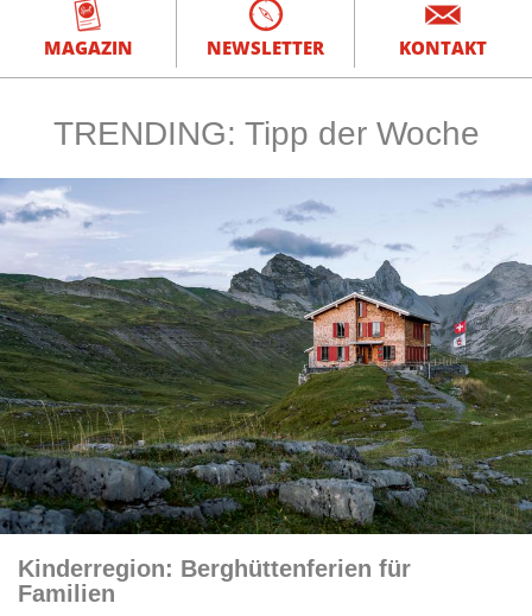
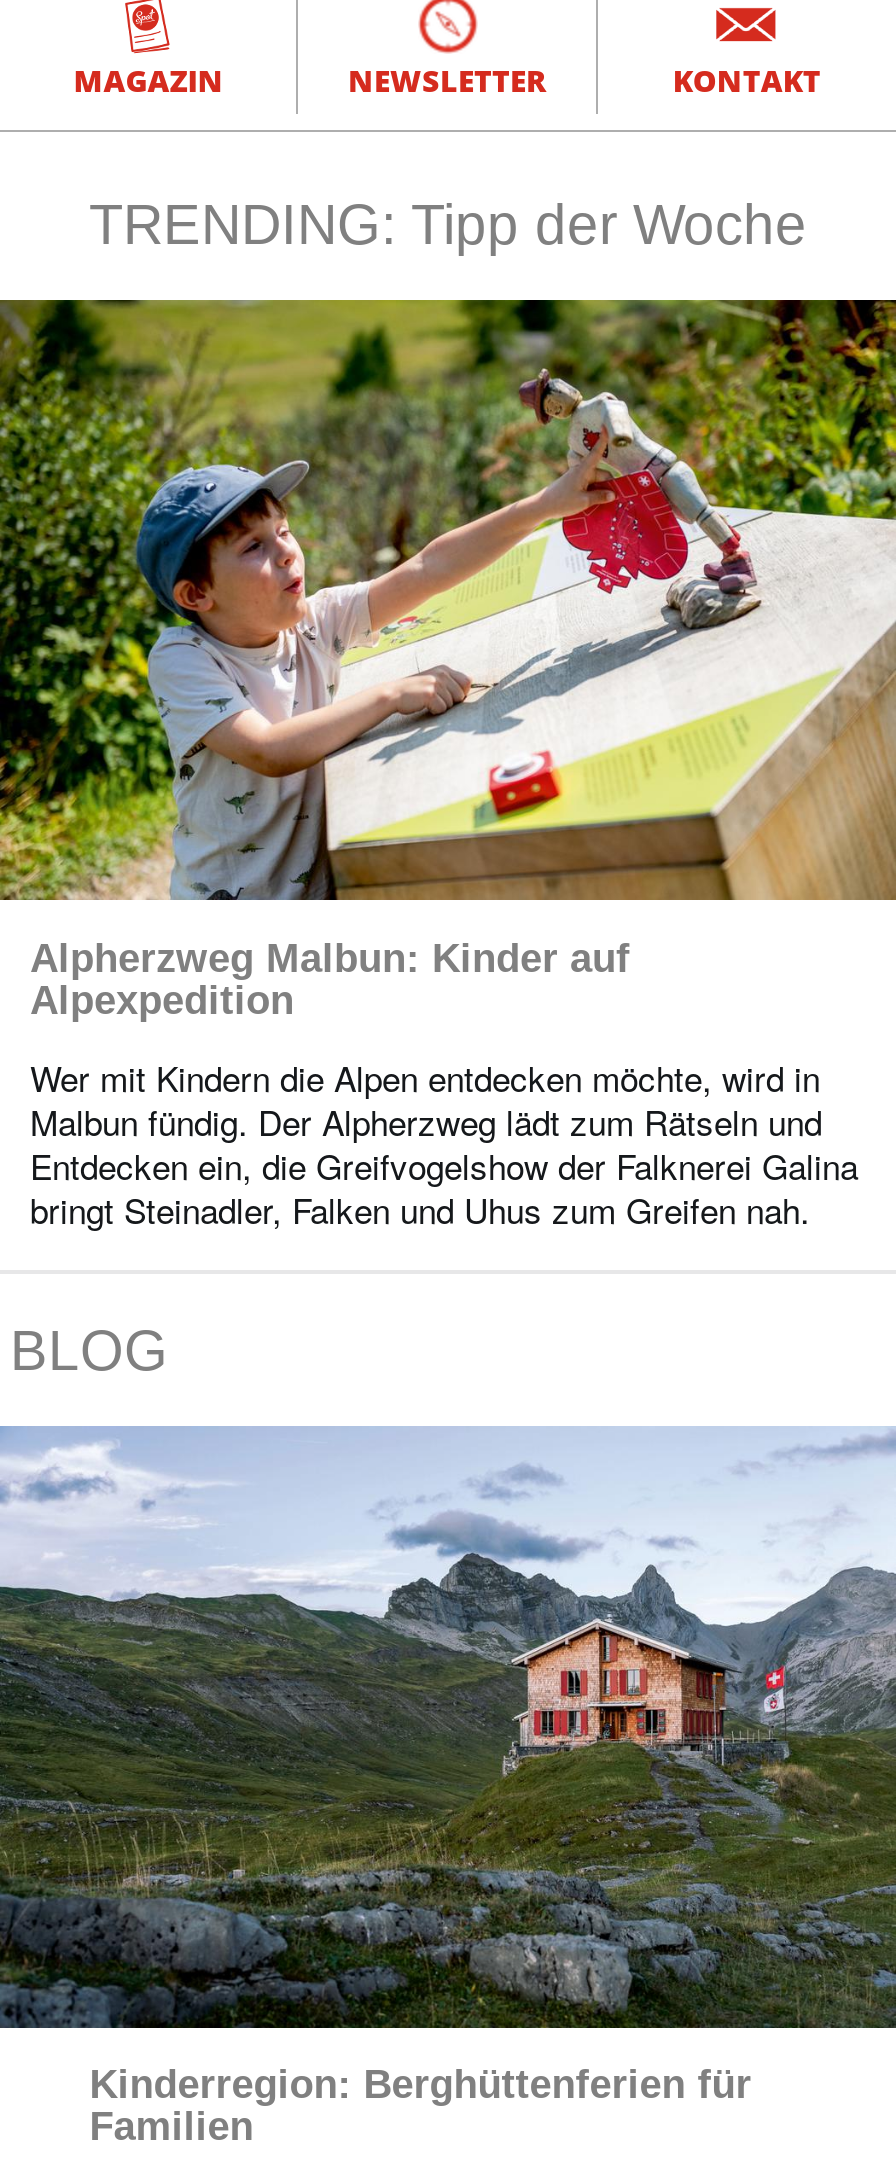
+ [image]
+ Alpherzweg Malbun: Kinder auf
+ Alpexpedition
+ Wer mit Kindern die Alpen entdecken möchte, wird in
+ Malbun fündig. Der Alpherzweg lädt zum Rätseln und
+ Entdecken ein, die Greifvogelshow der Falknerei Galina
+ bringt Steinadler, Falken und Uhus zum Greifen nah.
+ BLOG
